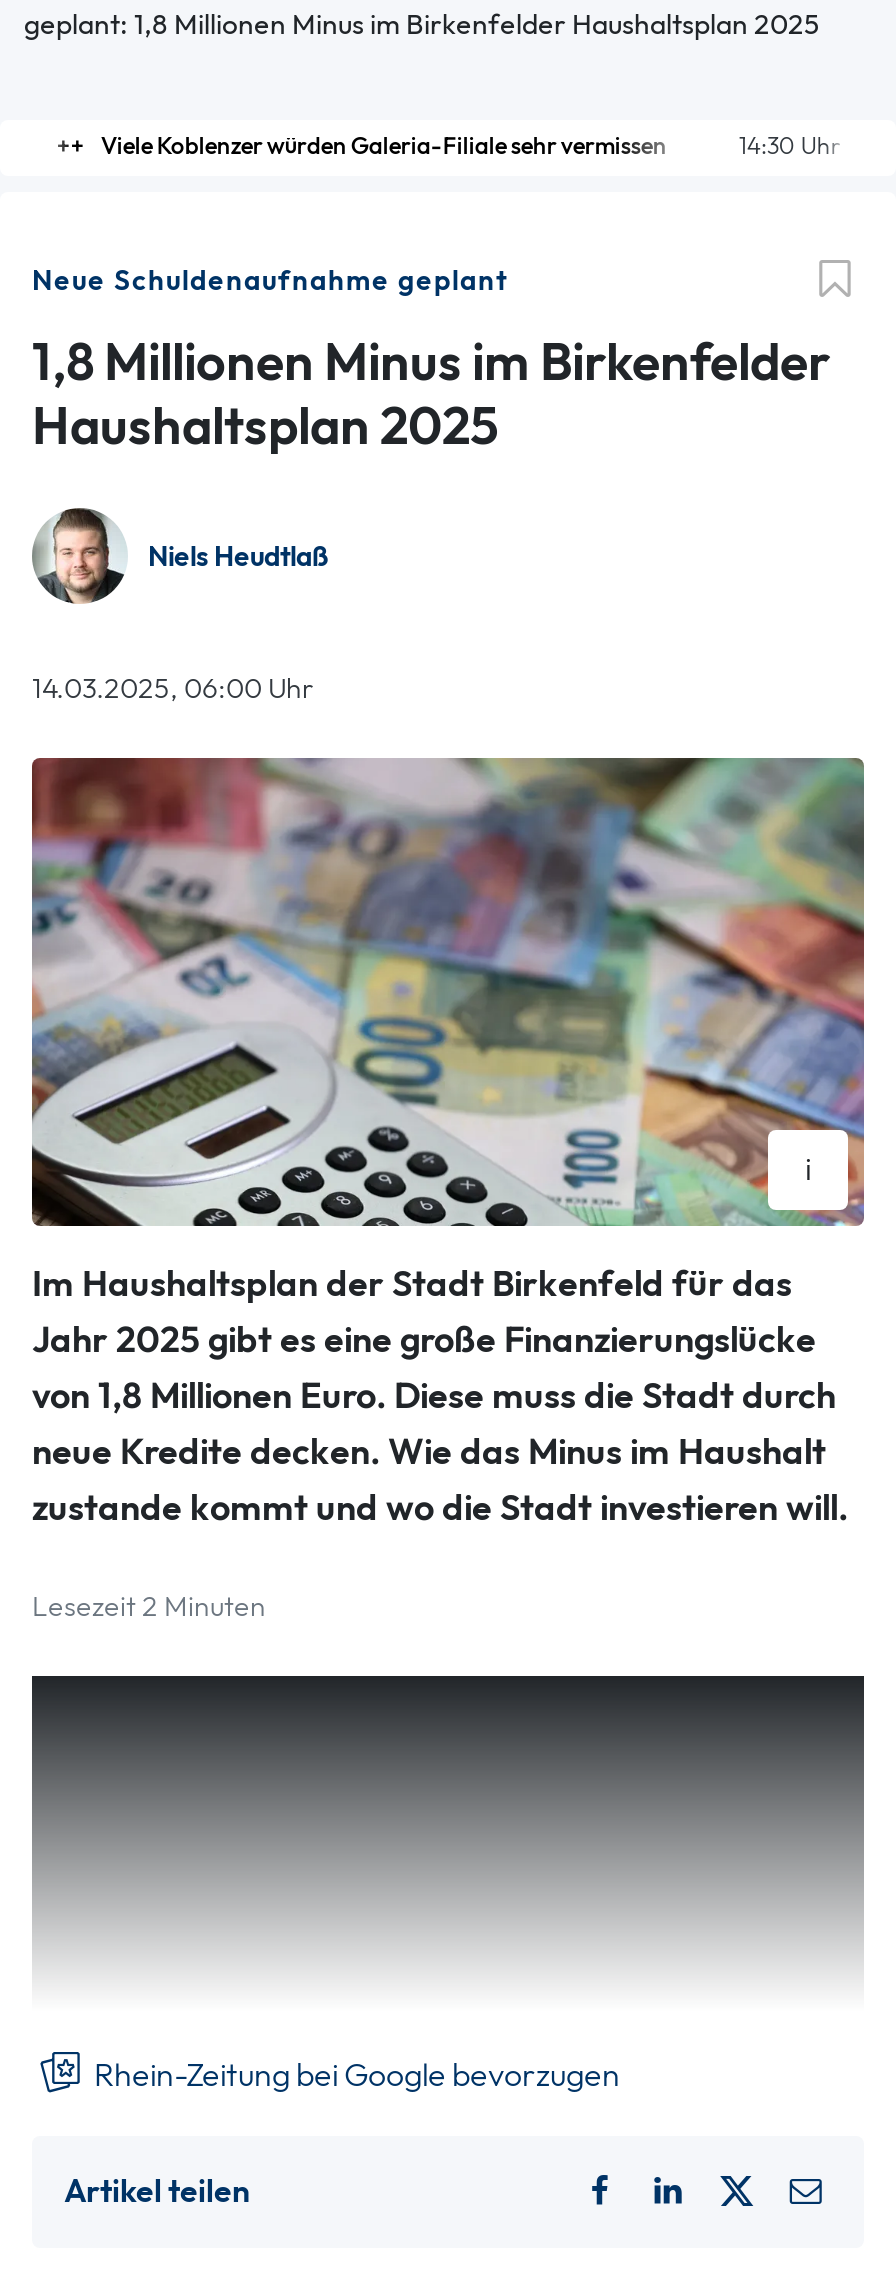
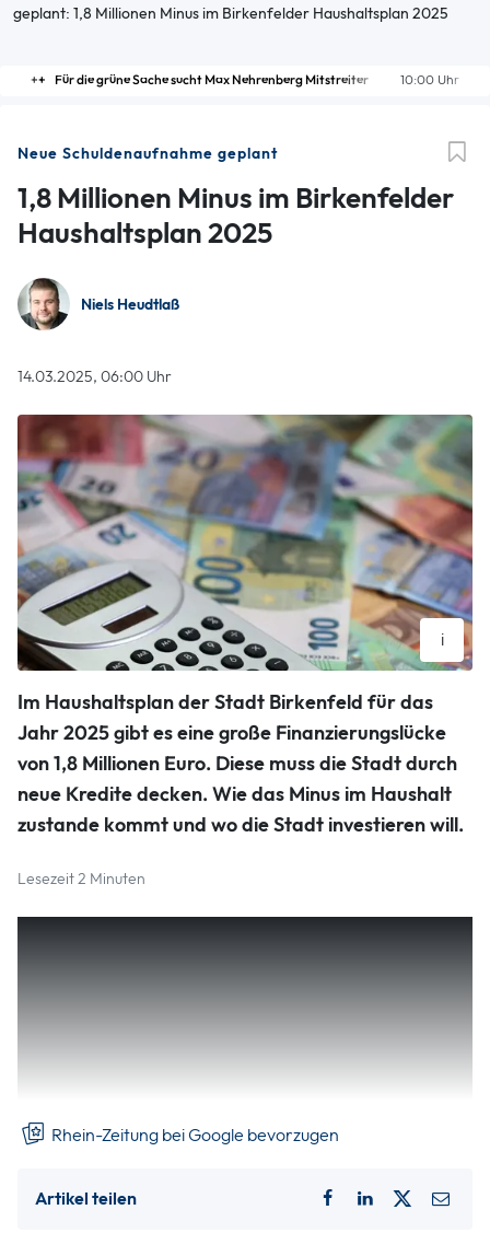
- 14:30 Uhr
- Viele Koblenzer würden Galeria-Filiale sehr vermissen
+ 10:00 Uhr
+ Für die grüne Sache sucht Max Nehrenberg Mitstreiter
